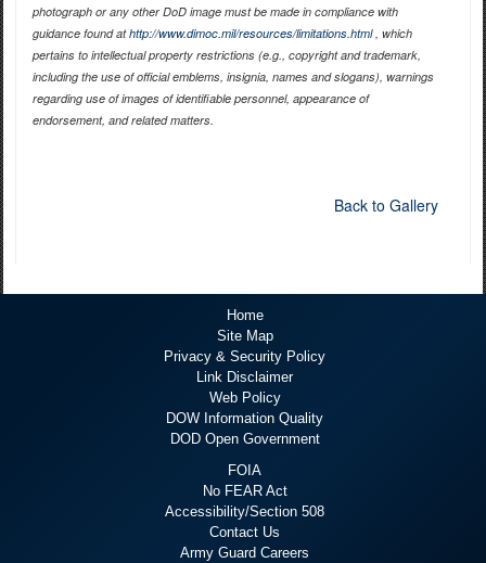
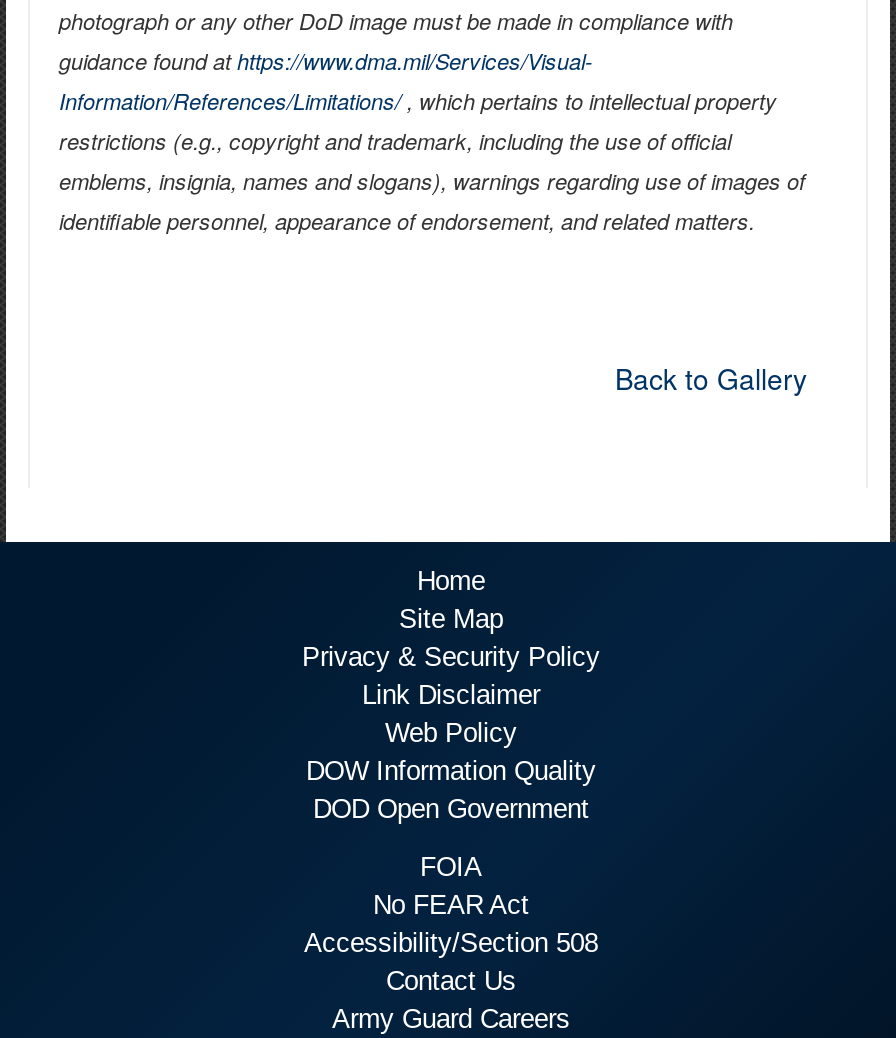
- guidance found athttp://www.dimoc.mil/resources/limitations.html, which
- pertains to intellectual property restrictions (e.g., copyright and trademark,
- including the use of official emblems, insignia, names and slogans), warnings
- regarding use of images of identifiable personnel, appearance of
- endorsement, and related matters.
+ guidance found athttps://www.dma.mil/Services/Visual-
+ Information/References/Limitations/, which pertains to intellectual property
+ restrictions (e.g., copyright and trademark, including the use of official
+ emblems, insignia, names and slogans), warnings regarding use of images of
+ identifiable personnel, appearance of endorsement, and related matters.
